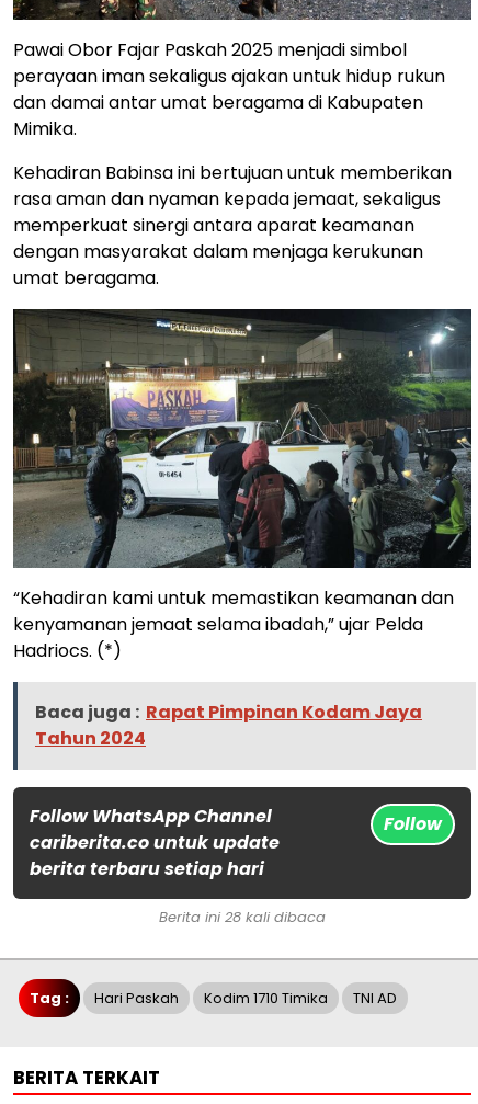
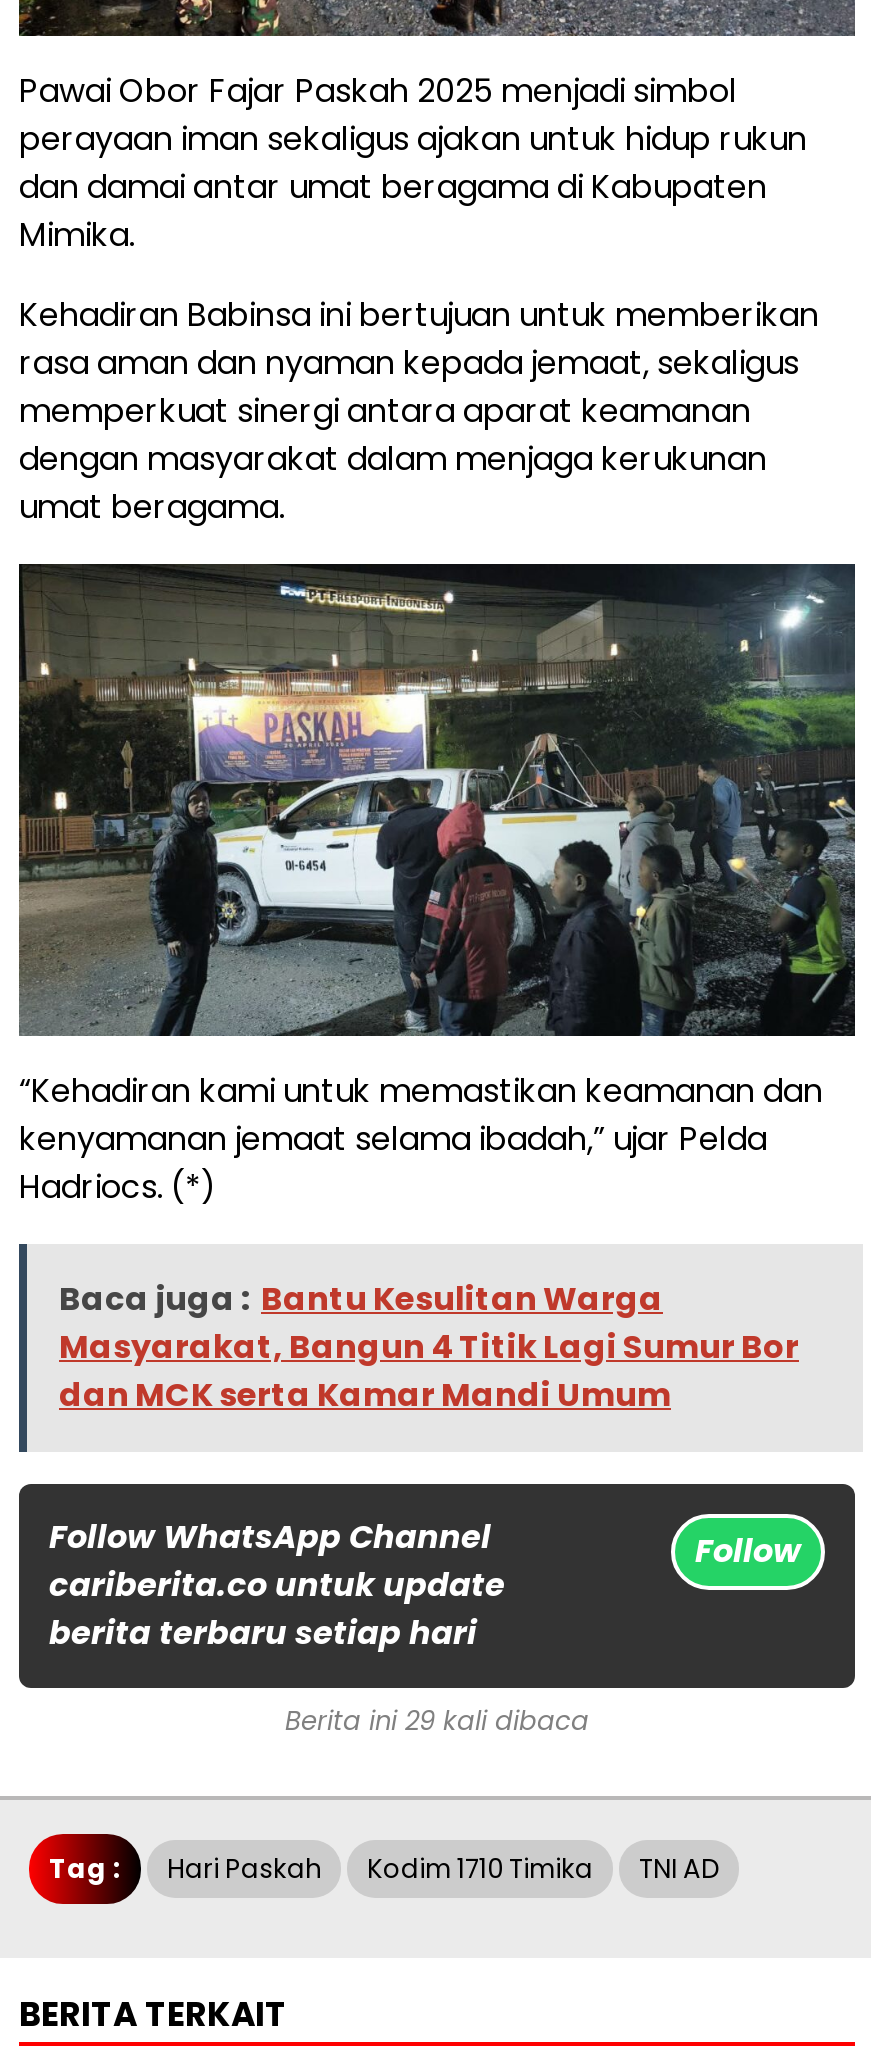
- Baca juga : Rapat Pimpinan Kodam Jaya
- Tahun 2024
+ Baca juga : Bantu Kesulitan Warga
+ Masyarakat, Bangun 4 Titik Lagi Sumur Bor
+ dan MCK serta Kamar Mandi Umum

- Berita ini 28 kali dibaca
+ Berita ini 29 kali dibaca
